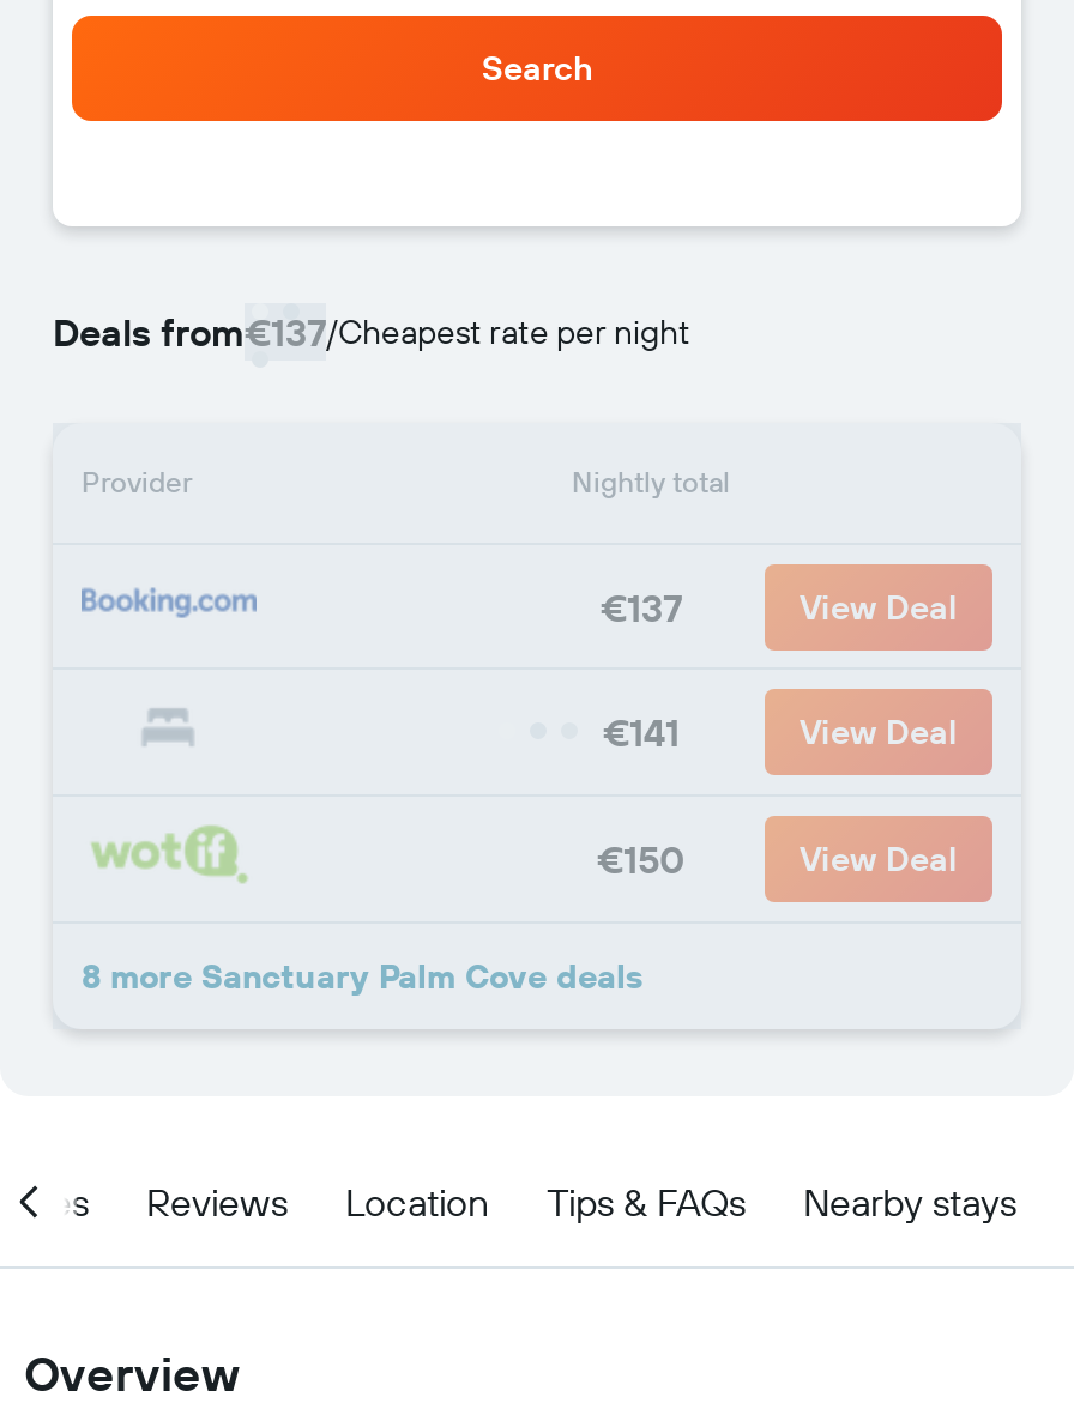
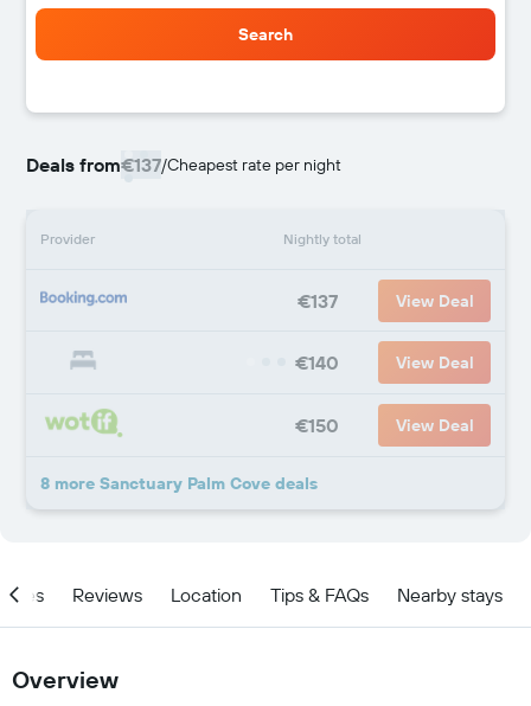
- €141
+ €140
